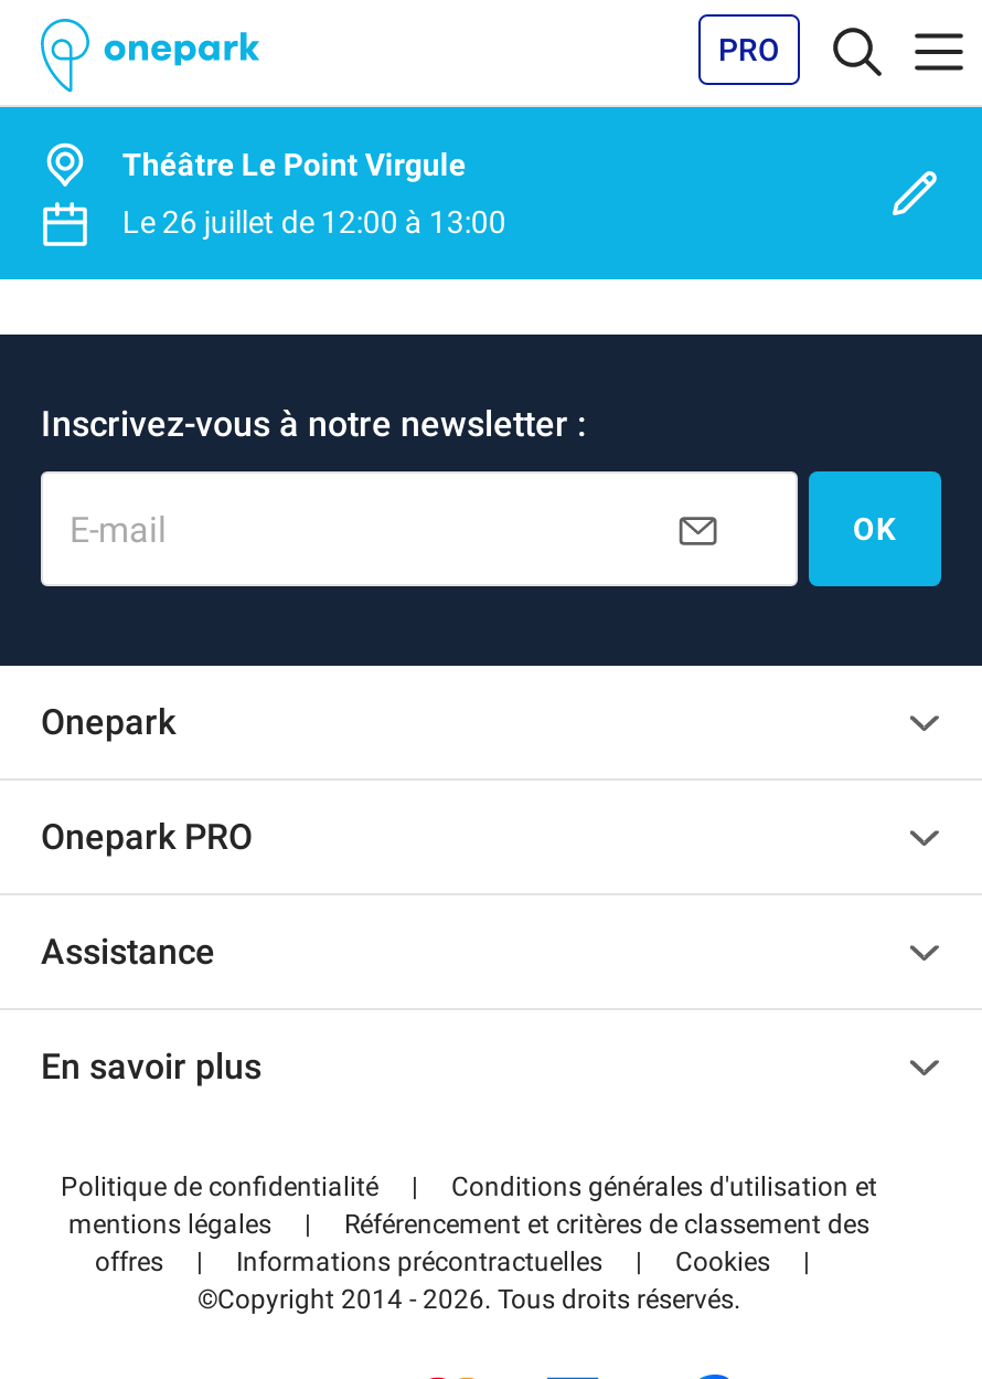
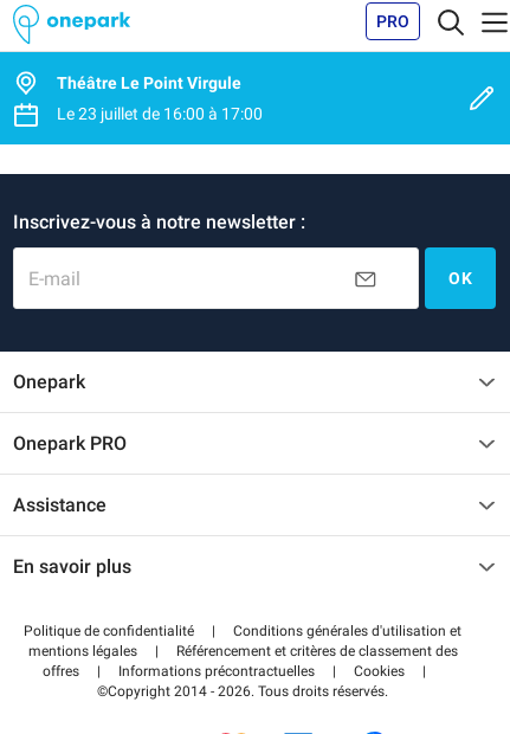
- Le 26 juillet de 12:00 à 13:00
+ Le 23 juillet de 16:00 à 17:00
